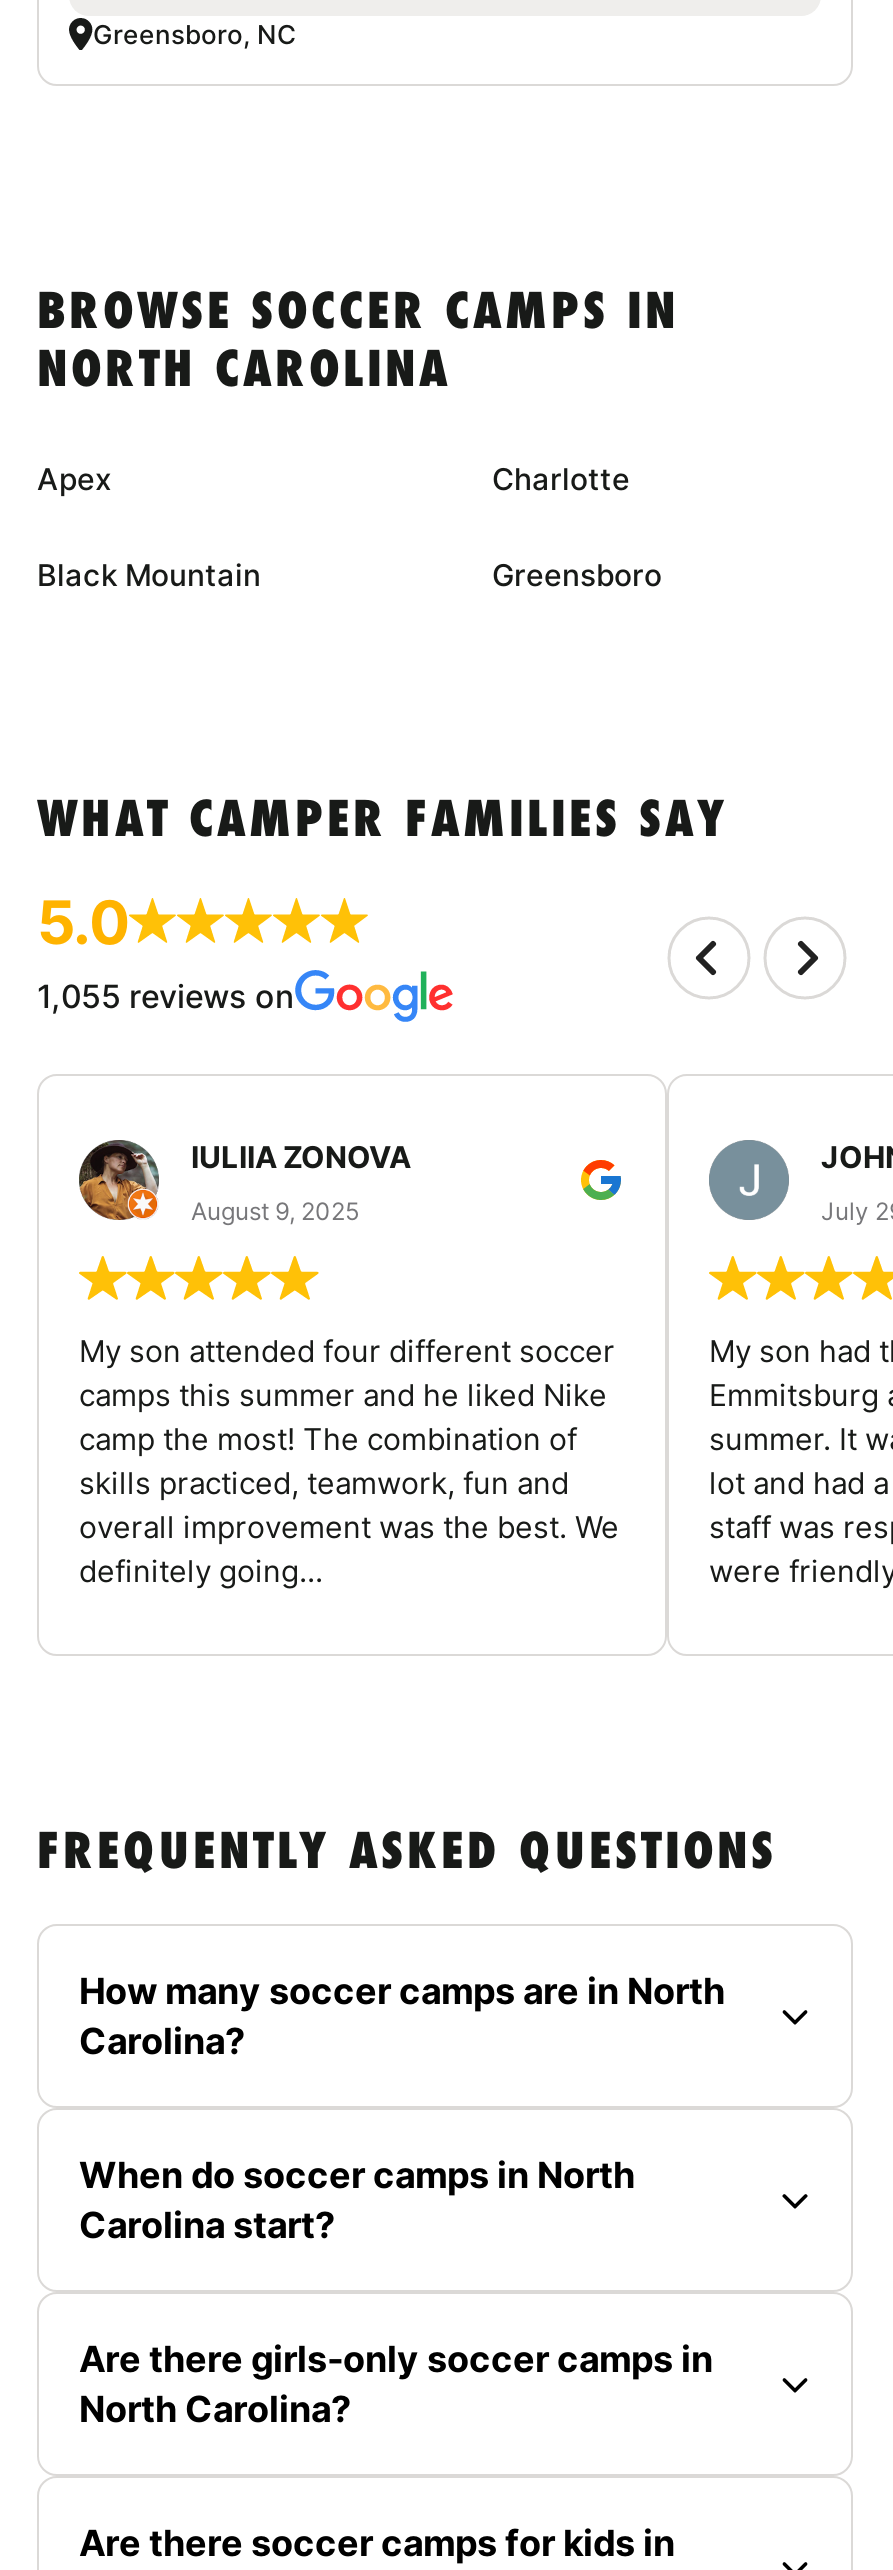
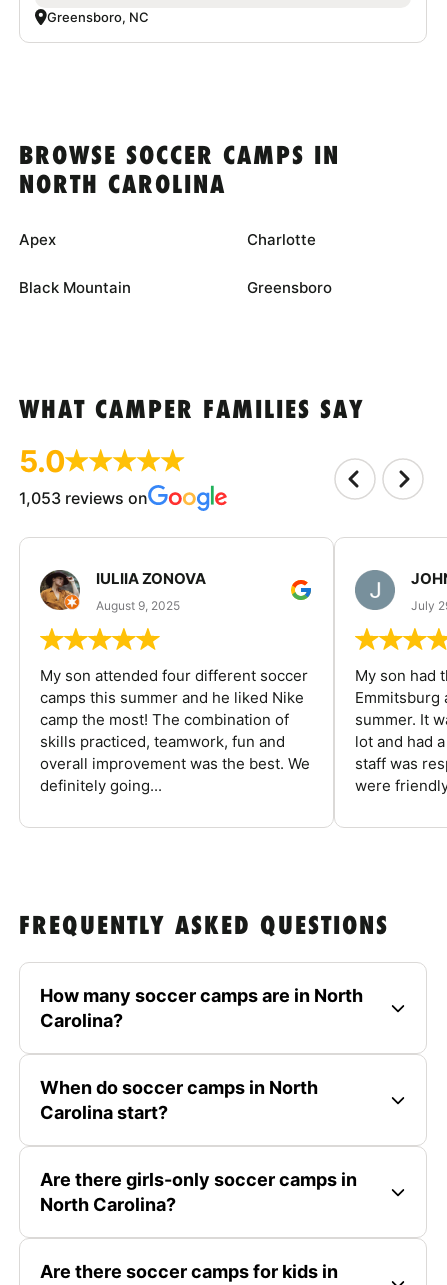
- 1,055 reviews on
+ 1,053 reviews on
